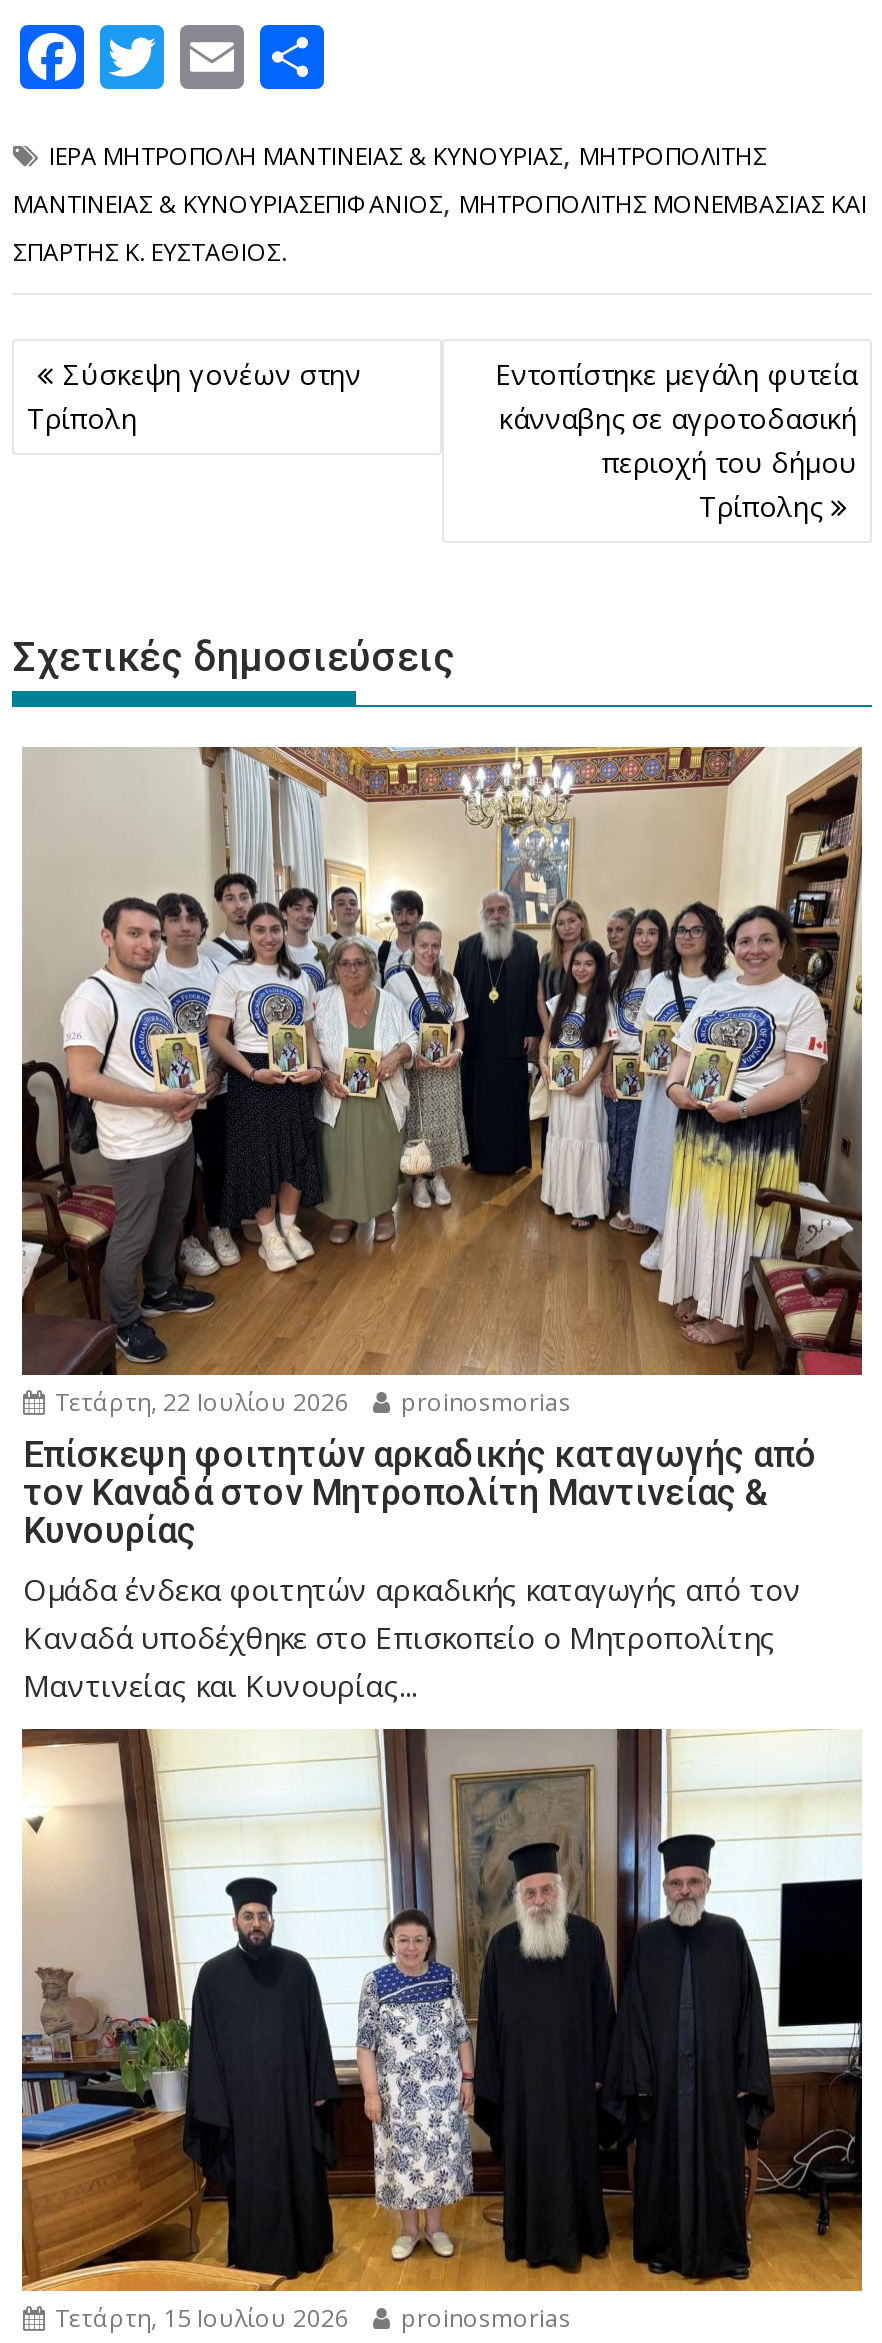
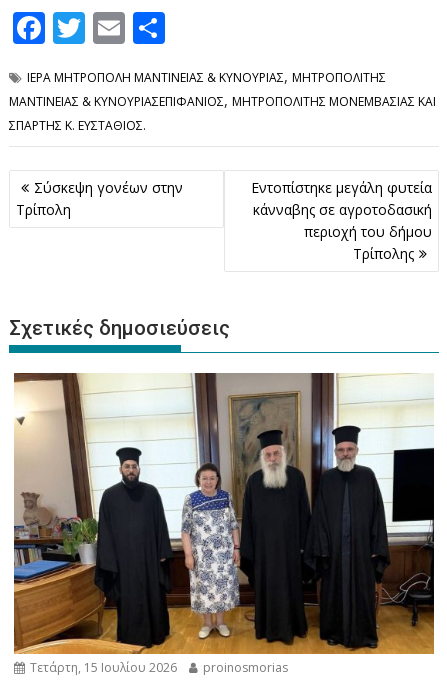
- [image]
- Τετάρτη, 22 Ιουλίου 2026
- proinosmorias
- Επίσκεψη φοιτητών αρκαδικής καταγωγής από
- τον Καναδά στον Μητροπολίτη Μαντινείας &
- Κυνουρίας
- Ομάδα ένδεκα φοιτητών αρκαδικής καταγωγής από τον
- Καναδά υποδέχθηκε στο Επισκοπείο ο Μητροπολίτης
- Μαντινείας και Κυνουρίας...
